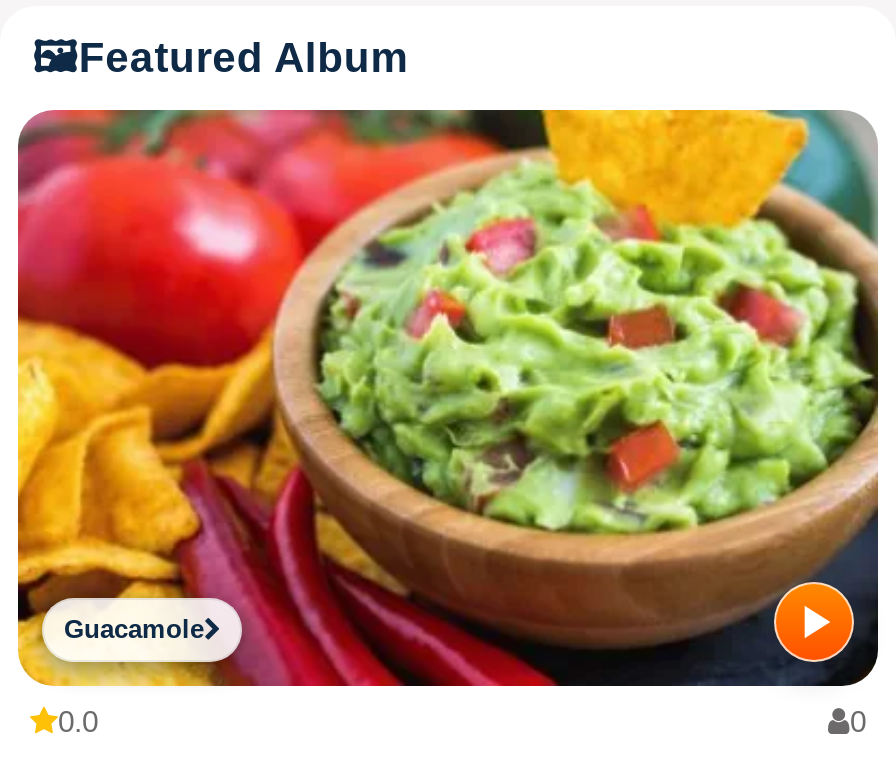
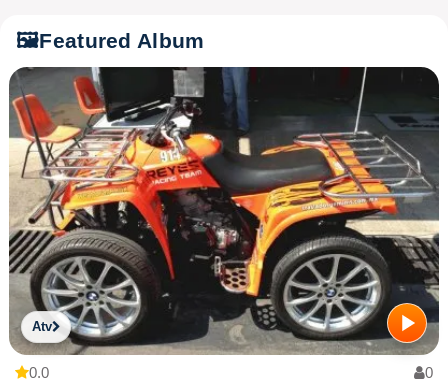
- [image]
- Guacamole
+ [image]
+ Atv
